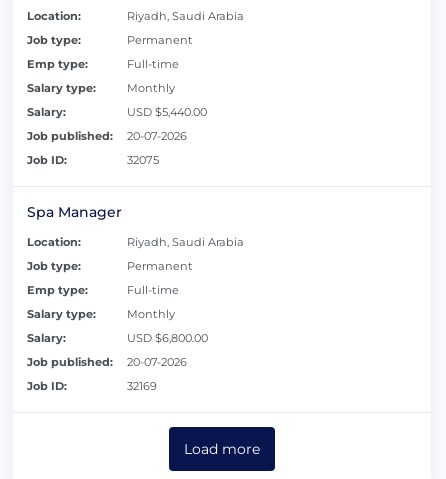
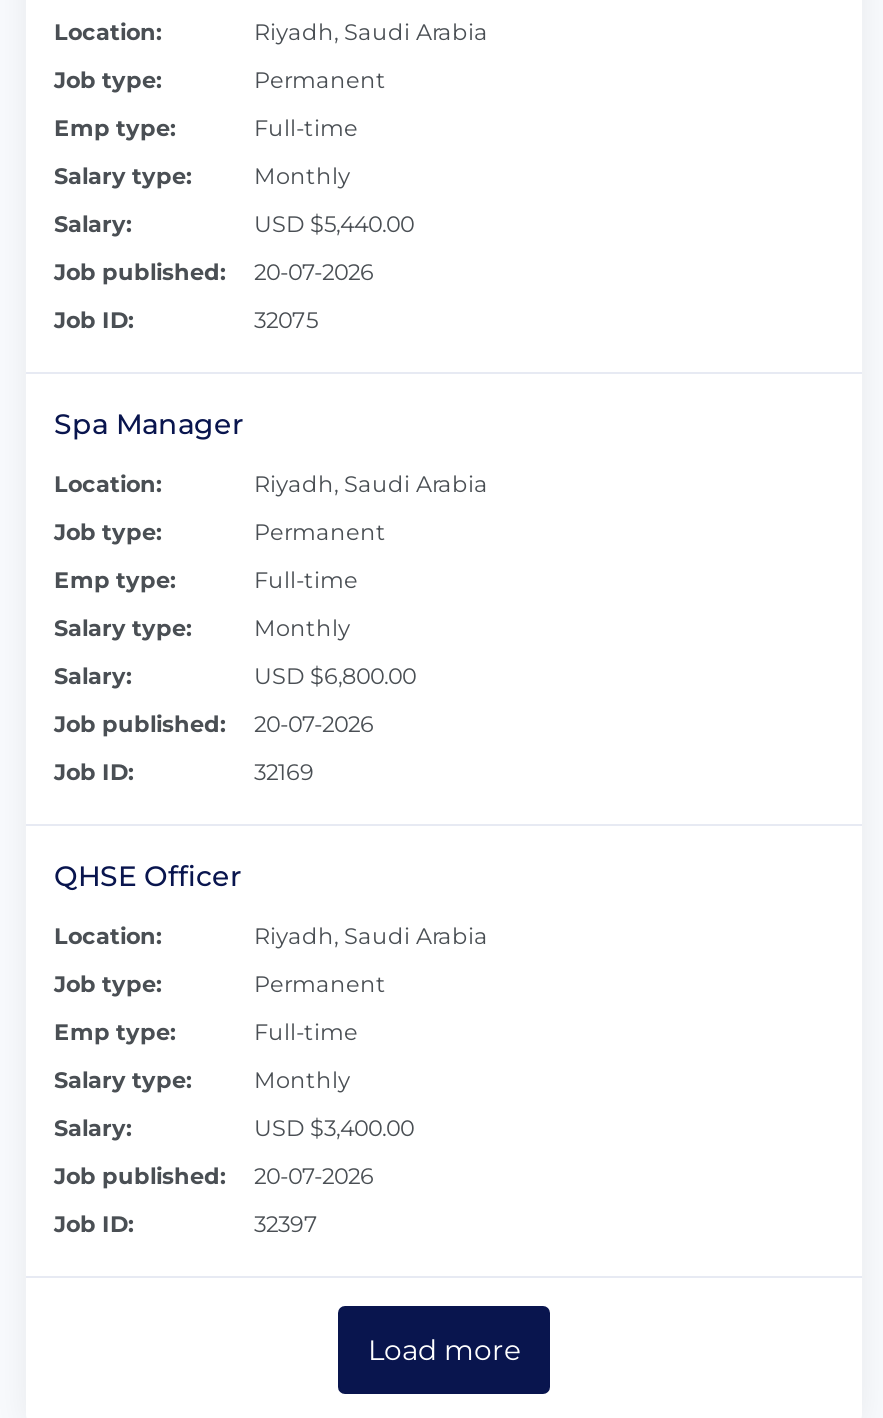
+ QHSE Officer
+ Location:
+ Riyadh, Saudi Arabia
+ Job type:
+ Permanent
+ Emp type:
+ Full-time
+ Salary type:
+ Monthly
+ Salary:
+ USD $3,400.00
+ Job published:
+ 20-07-2026
+ Job ID:
+ 32397
